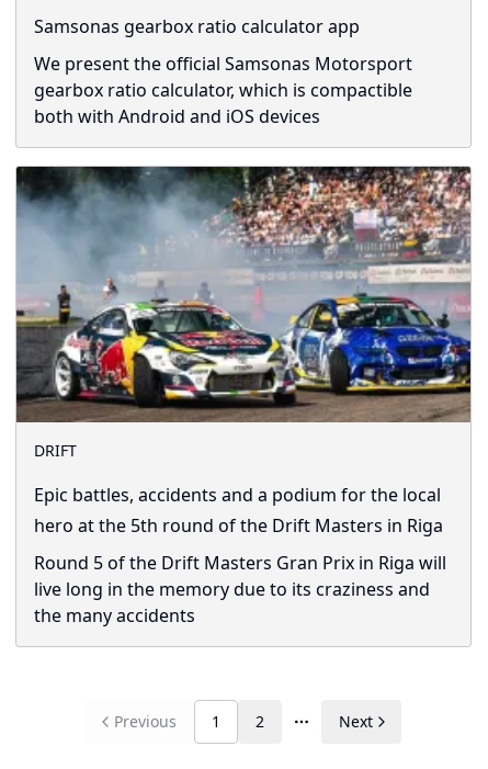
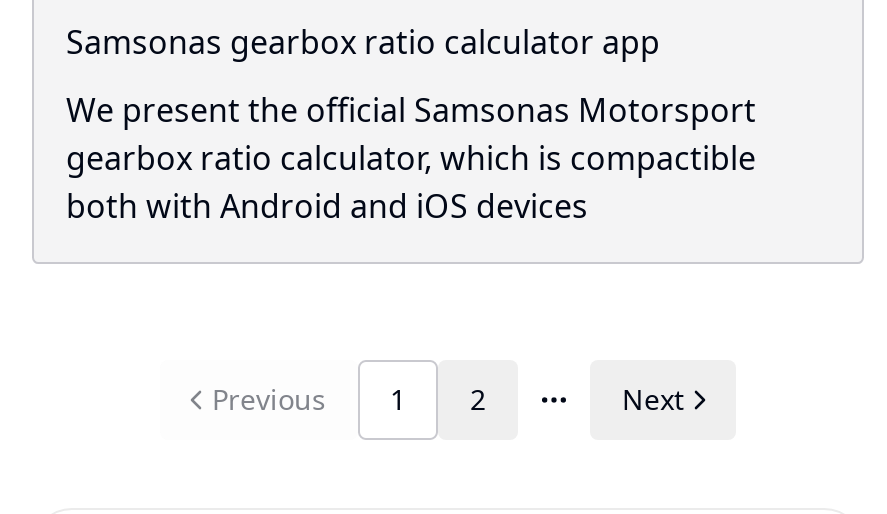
- [image]
- DRIFT
- Epic battles, accidents and a podium for the local
- hero at the 5th round of the Drift Masters in Riga
- Round 5 of the Drift Masters Gran Prix in Riga will
- live long in the memory due to its craziness and
- the many accidents
